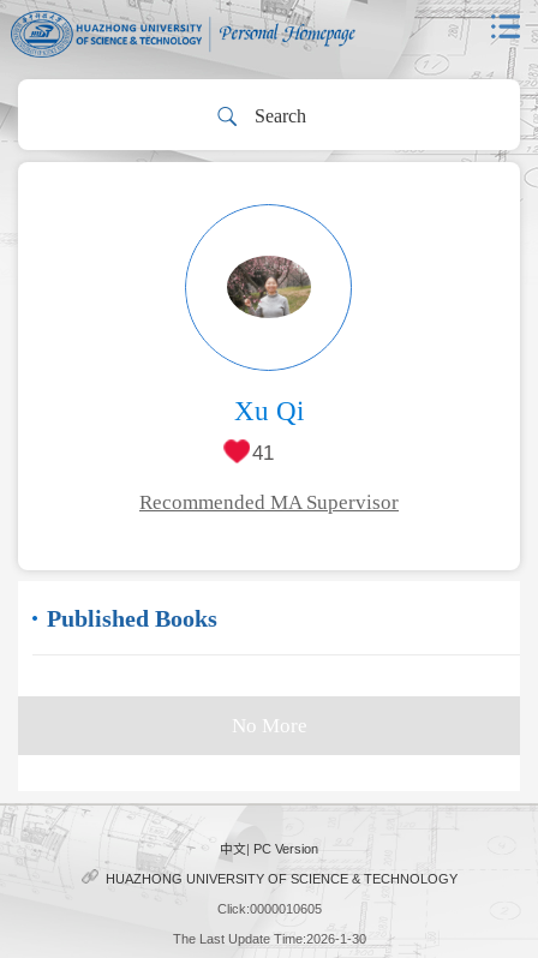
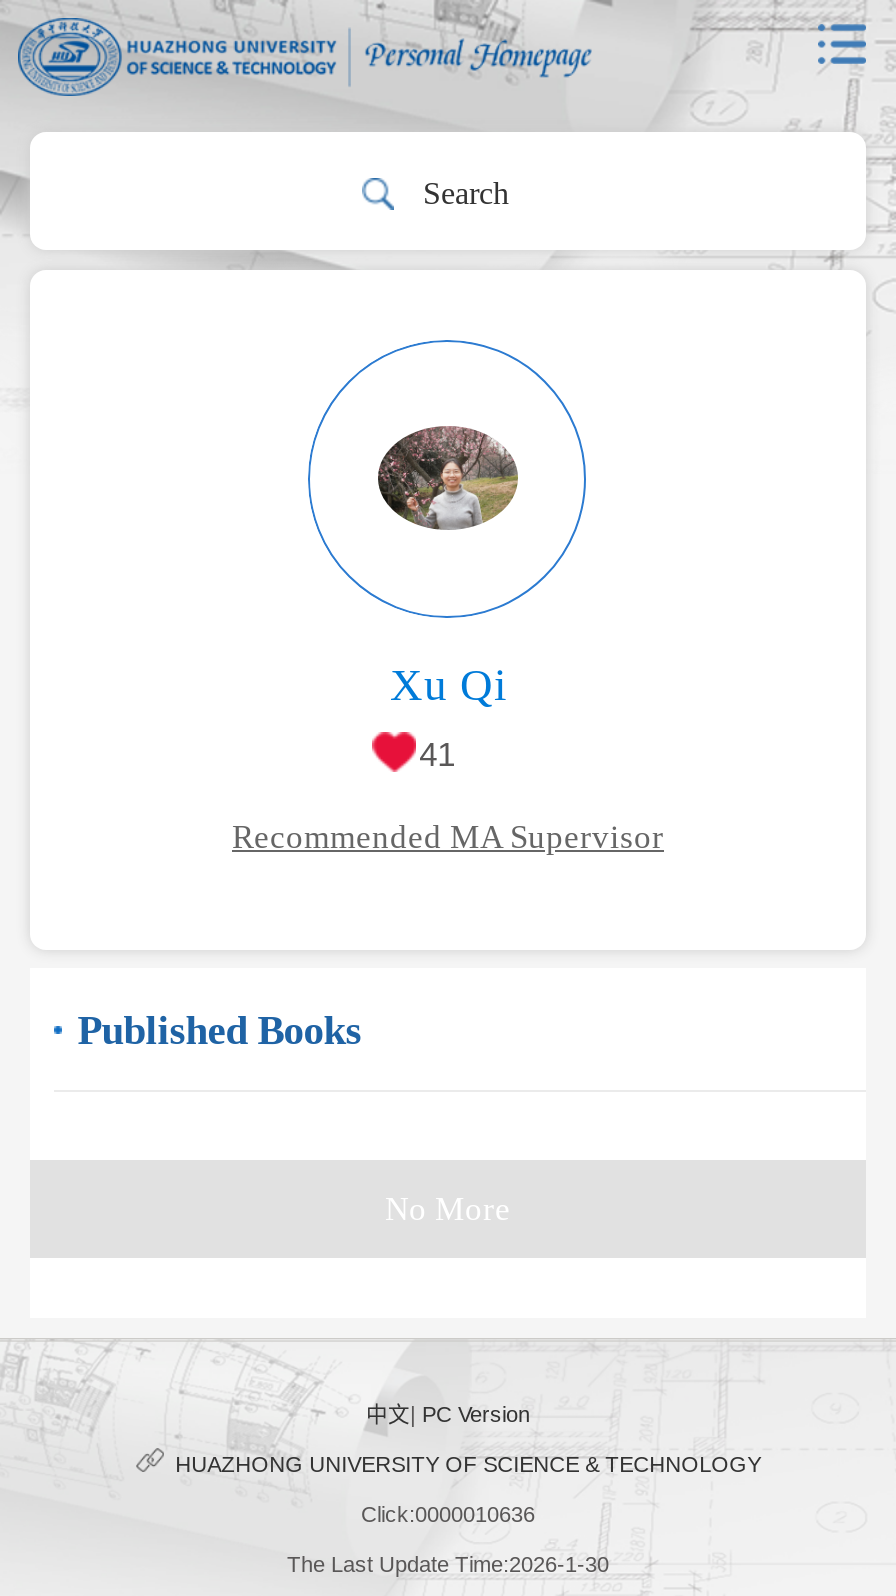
- Click:0000010605
+ Click:0000010636
